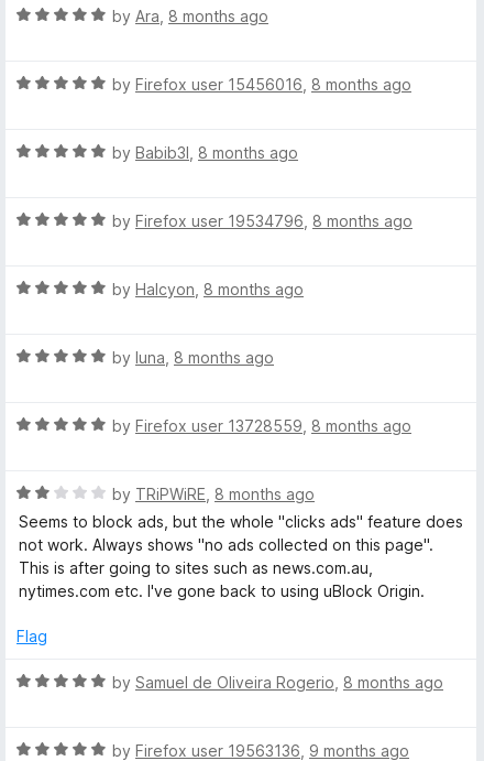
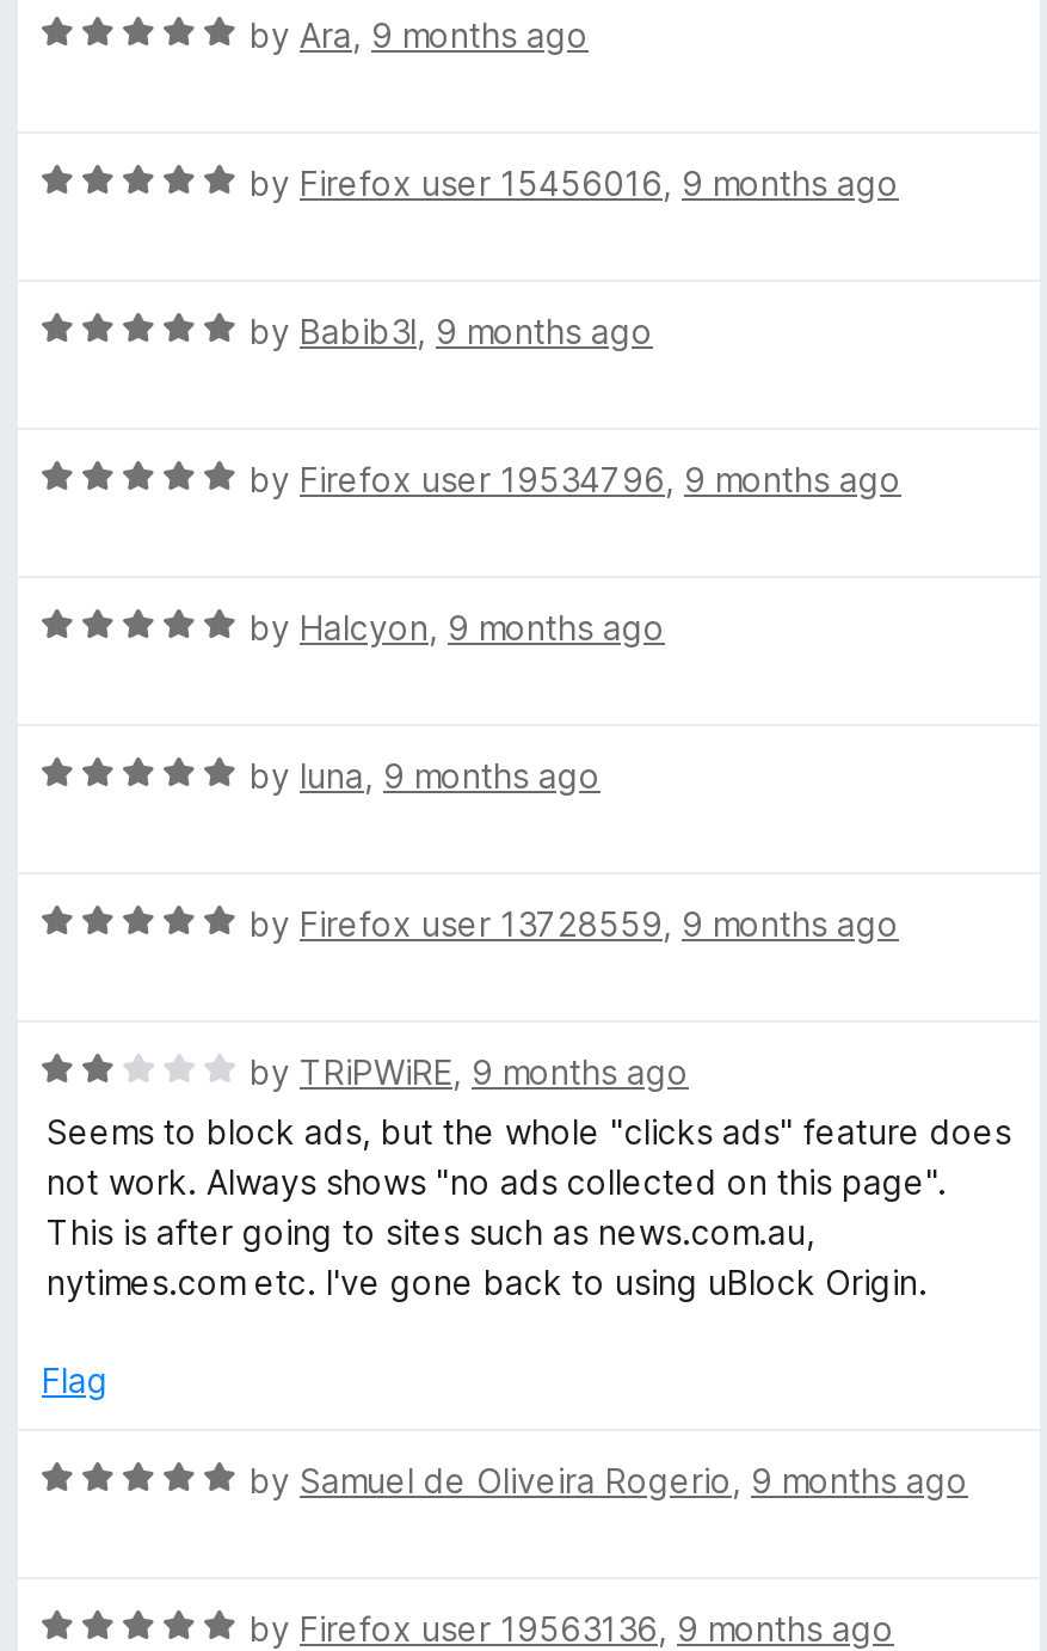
- by Ara, 8 months ago
+ by Ara, 9 months ago

- by Firefox user 15456016, 8 months ago
+ by Firefox user 15456016, 9 months ago

- by Babib3l, 8 months ago
+ by Babib3l, 9 months ago

- by Firefox user 19534796, 8 months ago
+ by Firefox user 19534796, 9 months ago

- by Halcyon, 8 months ago
+ by Halcyon, 9 months ago

- by luna, 8 months ago
+ by luna, 9 months ago

- by Firefox user 13728559, 8 months ago
+ by Firefox user 13728559, 9 months ago

- by TRiPWiRE, 8 months ago
+ by TRiPWiRE, 9 months ago

- by Samuel de Oliveira Rogerio, 8 months ago
+ by Samuel de Oliveira Rogerio, 9 months ago
